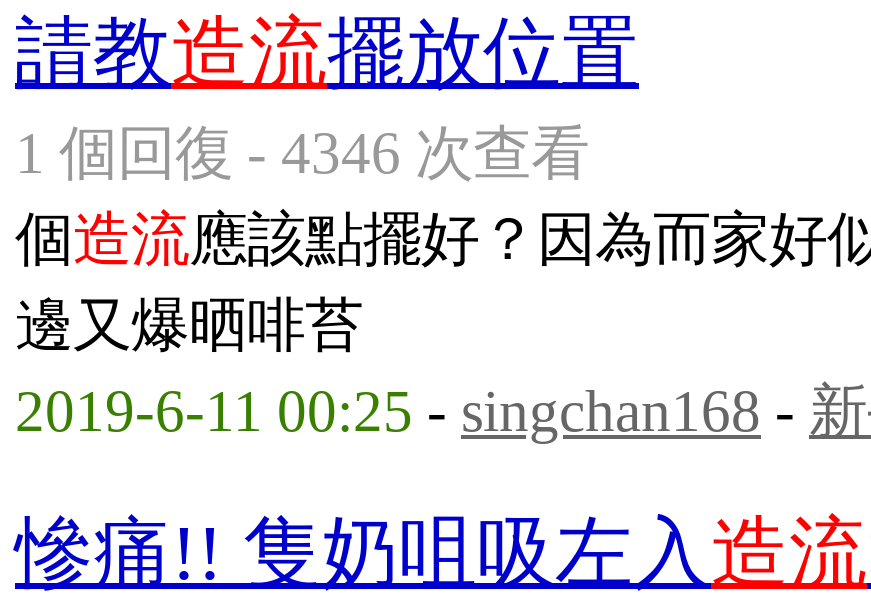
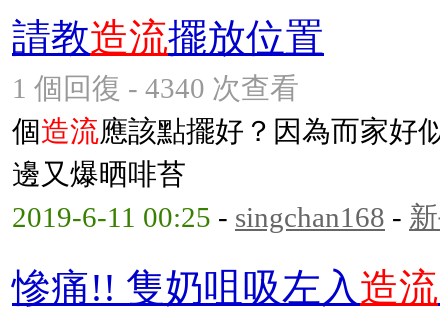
- 1 個回復 - 4346 次查看
+ 1 個回復 - 4340 次查看
